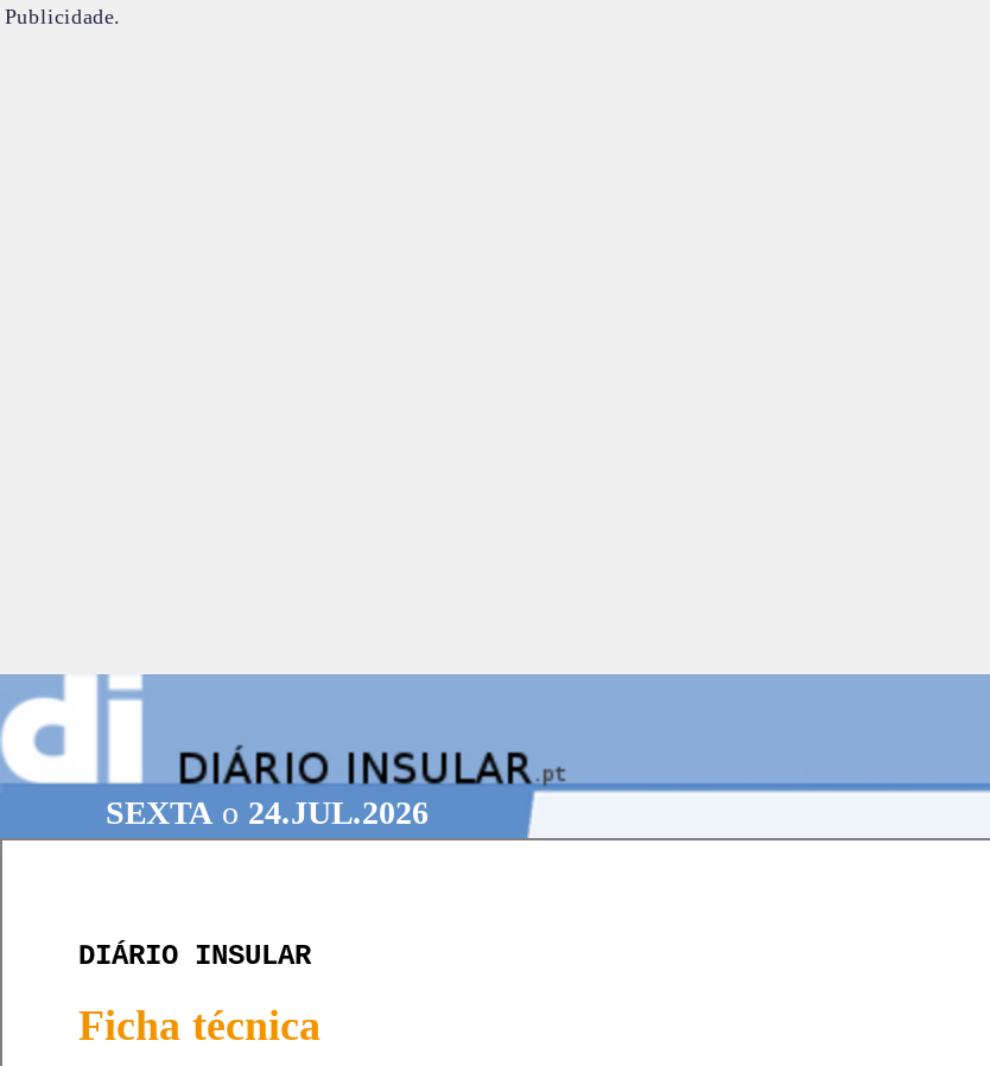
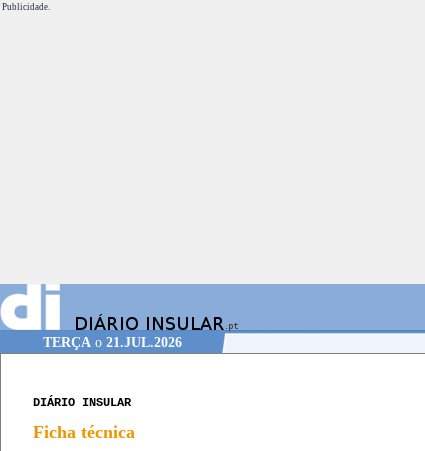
- SEXTA o 24.JUL.2026
+ TERÇA o 21.JUL.2026
